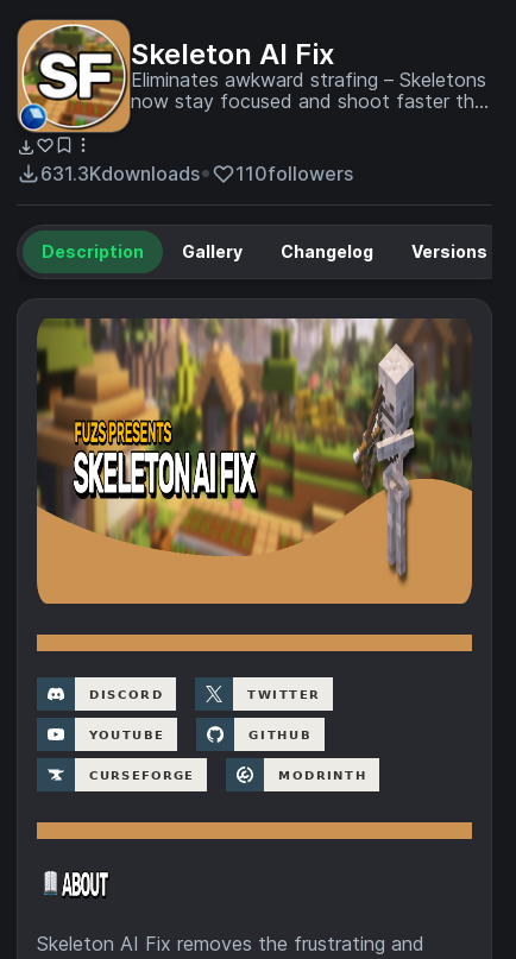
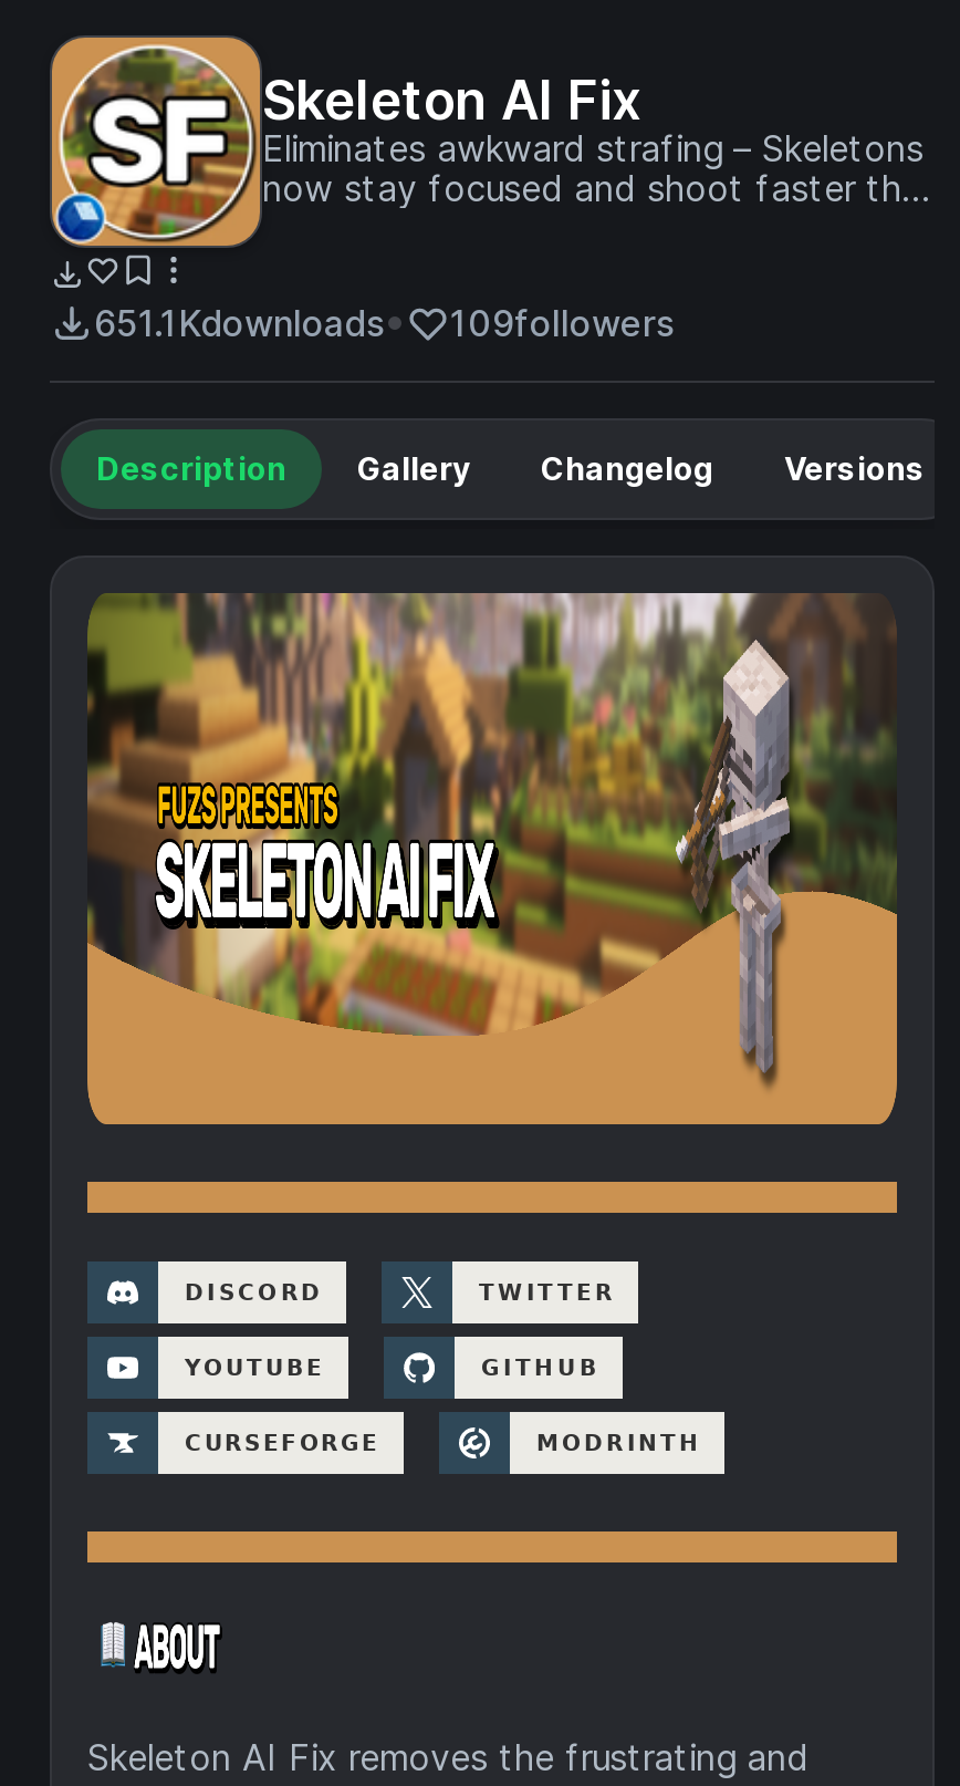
- 631.3Kdownloads
+ 651.1Kdownloads

- 110followers
+ 109followers
